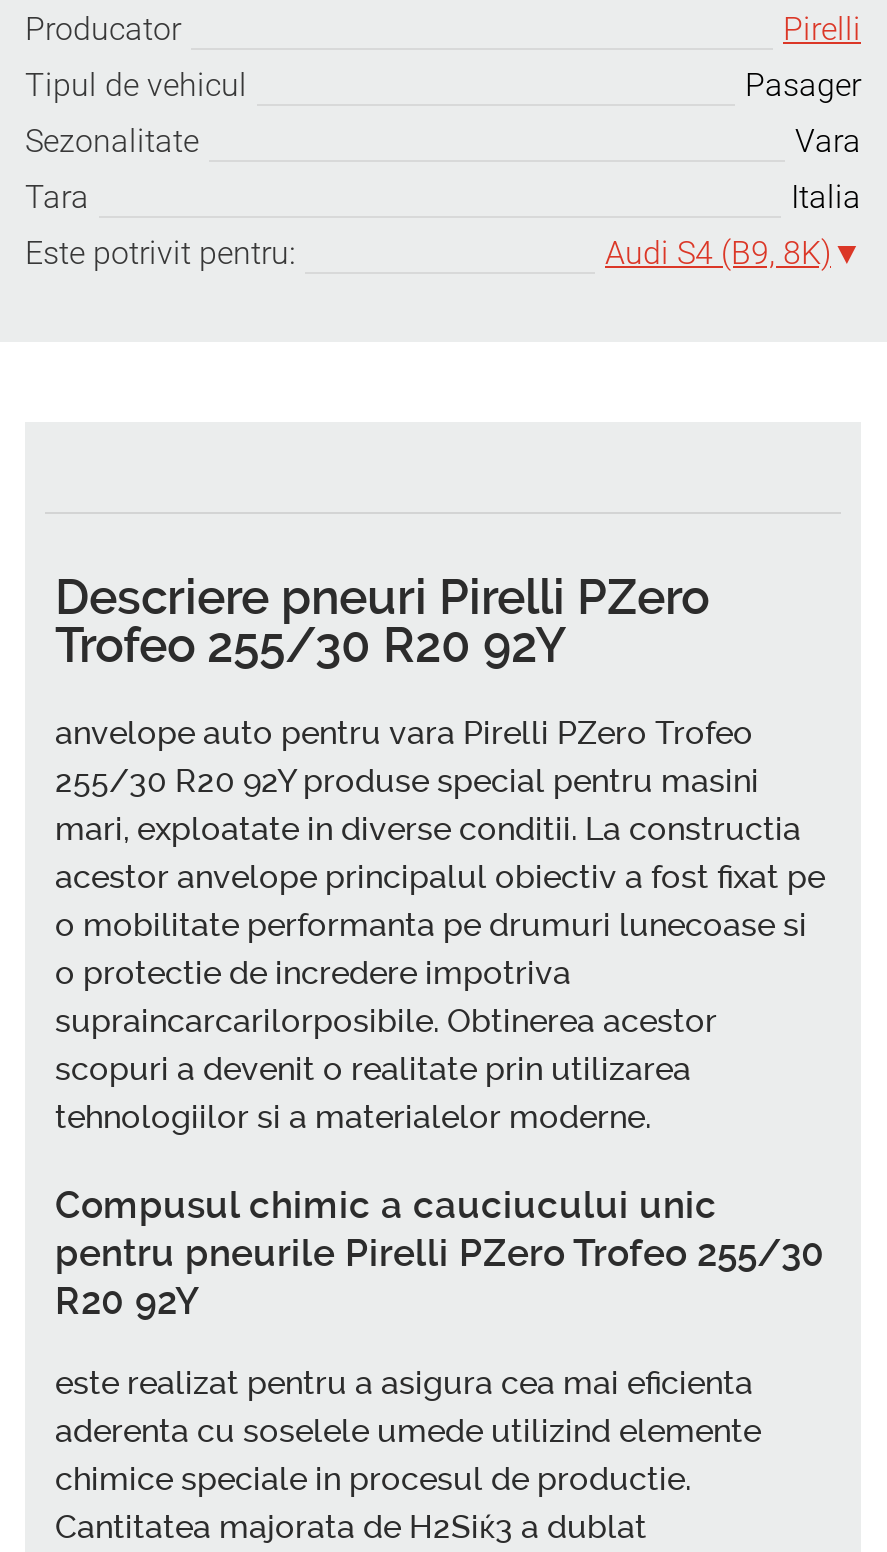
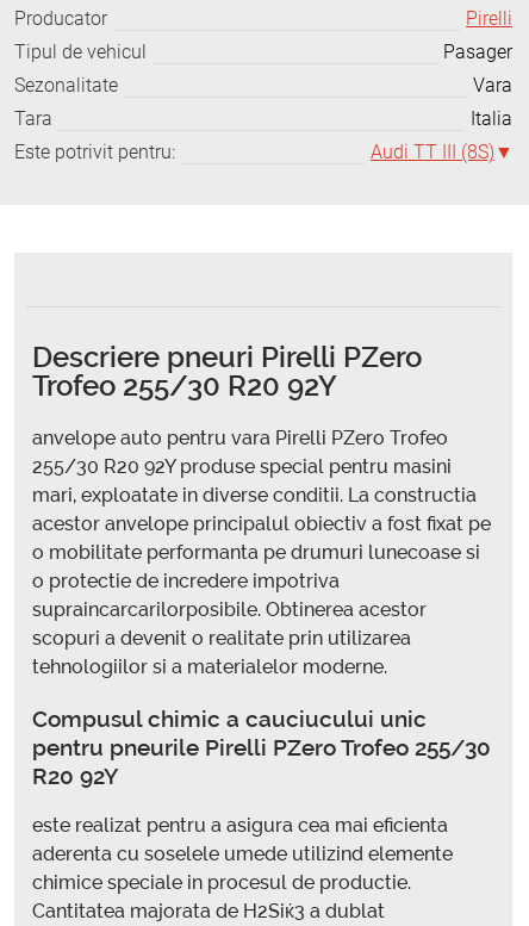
- Audi S4 (B9, 8K)
+ Audi TT III (8S)
